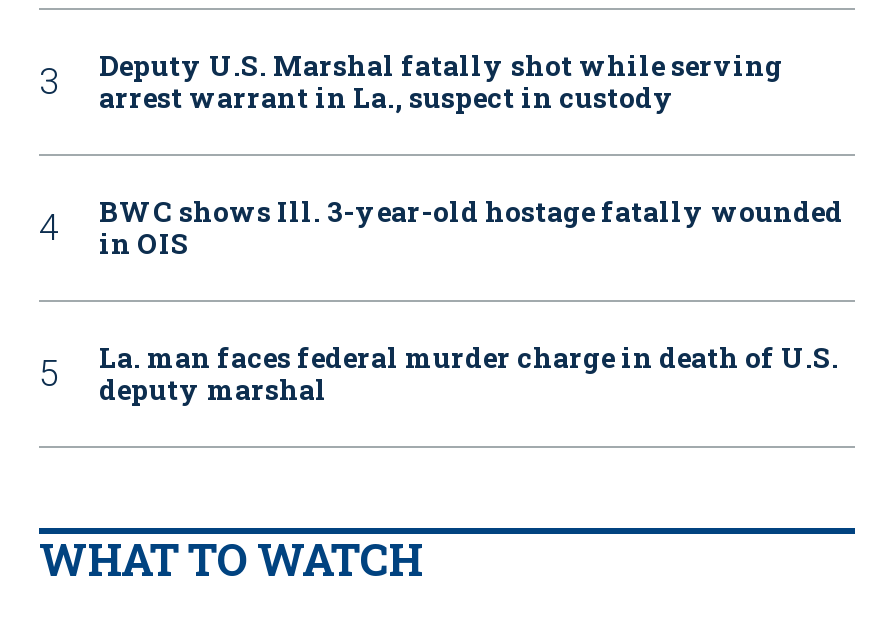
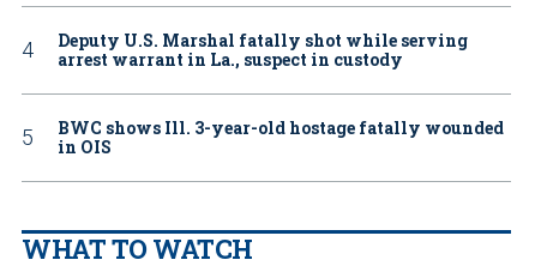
- La. man faces federal murder charge in death of U.S.
- deputy marshal
